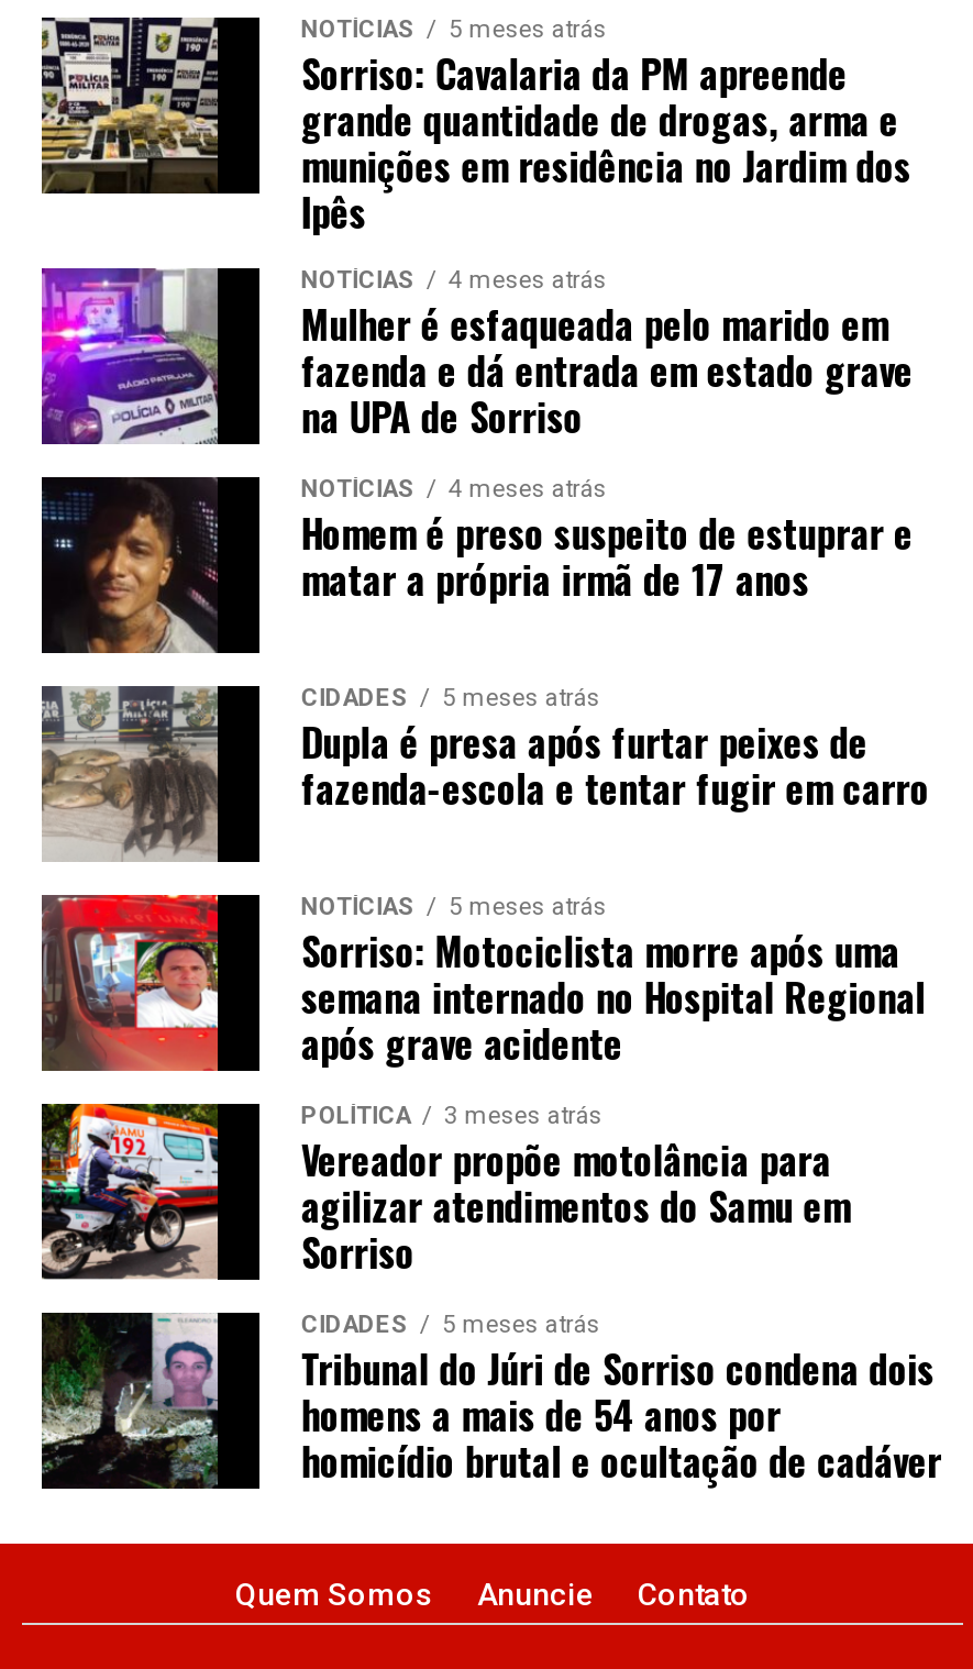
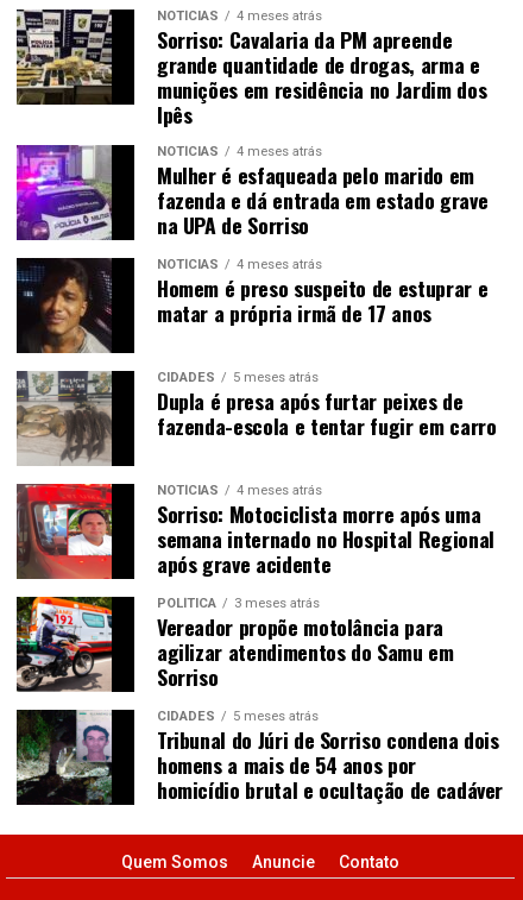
- NOTÍCIAS 5 meses atrás
+ NOTÍCIAS 4 meses atrás

- NOTÍCIAS 5 meses atrás
+ NOTÍCIAS 4 meses atrás
